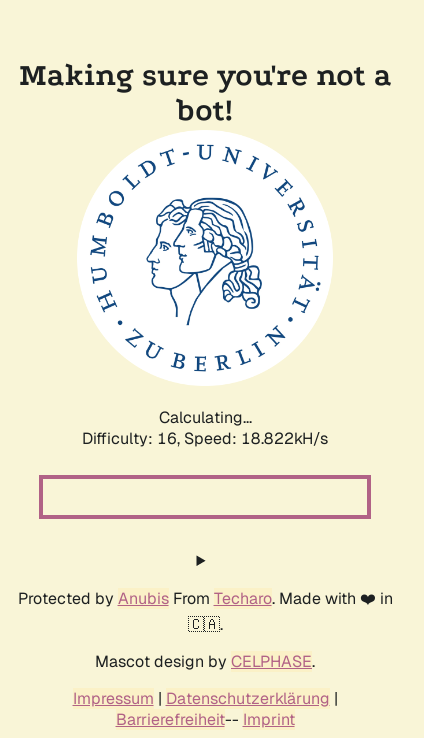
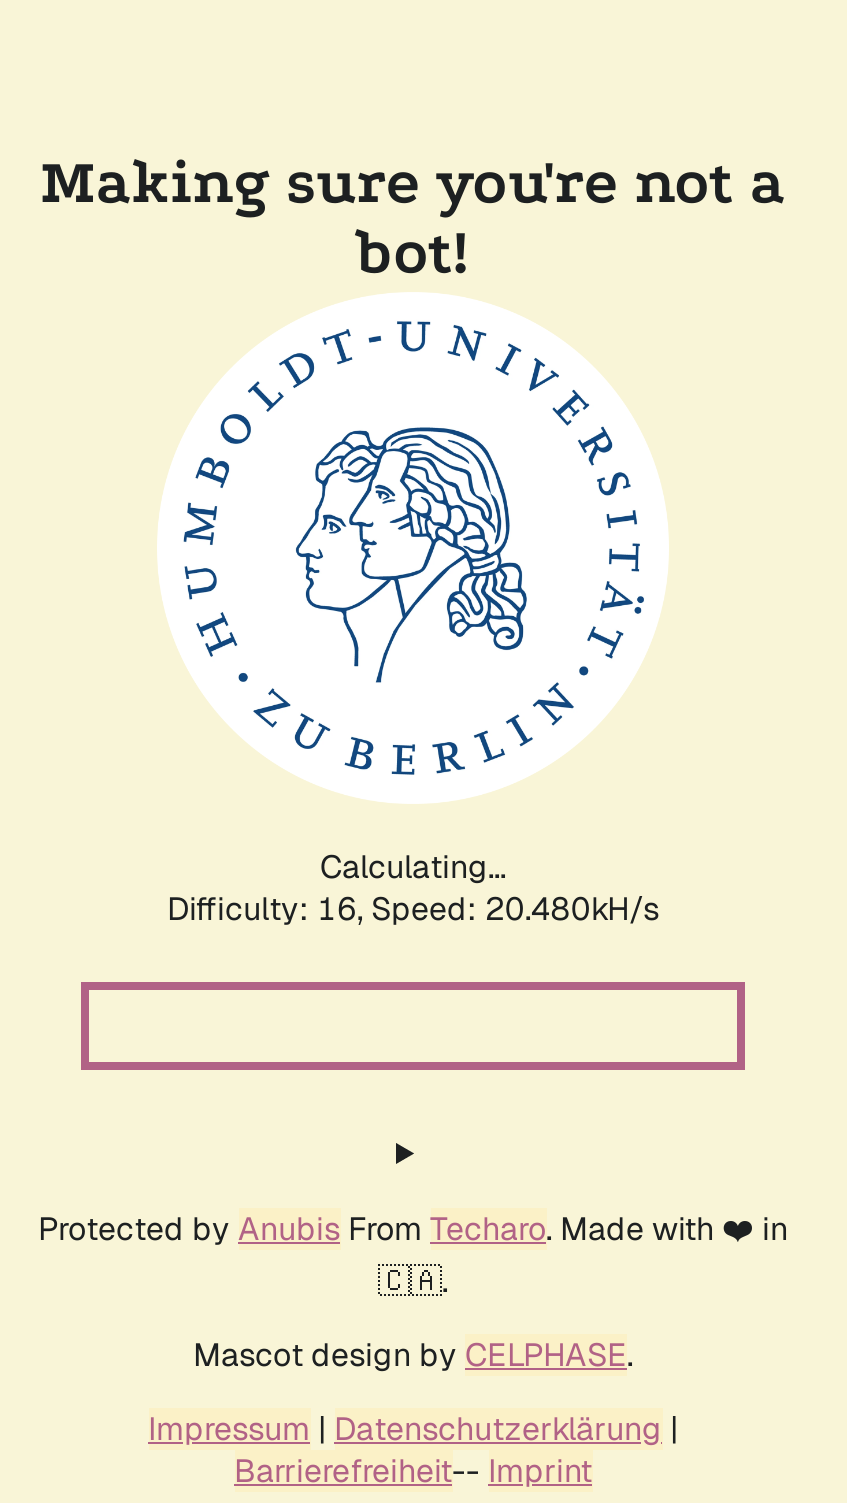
- Difficulty: 16, Speed: 18.822kH/s
+ Difficulty: 16, Speed: 20.480kH/s
